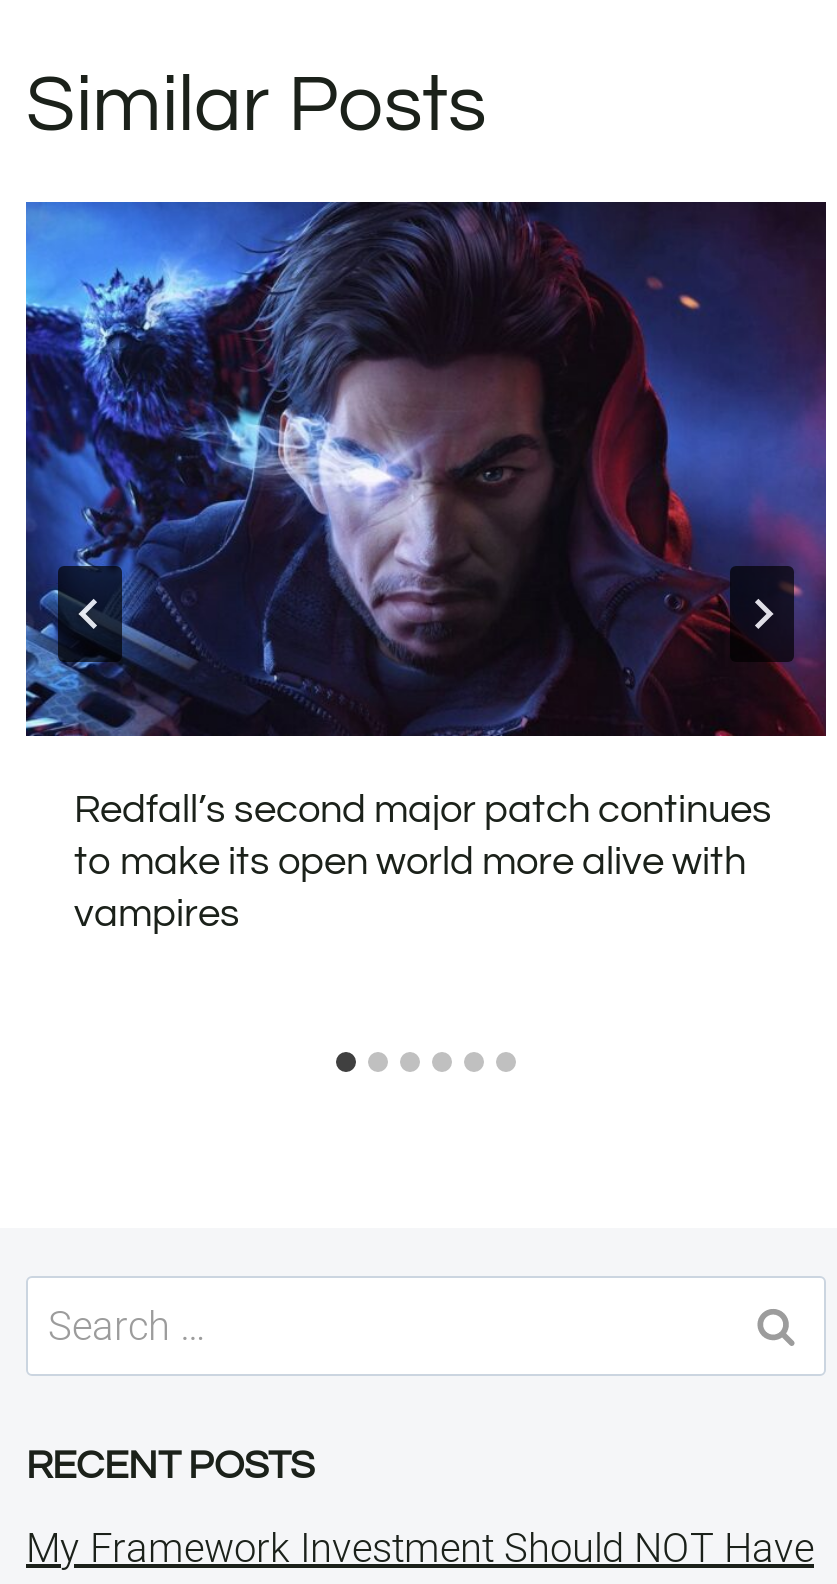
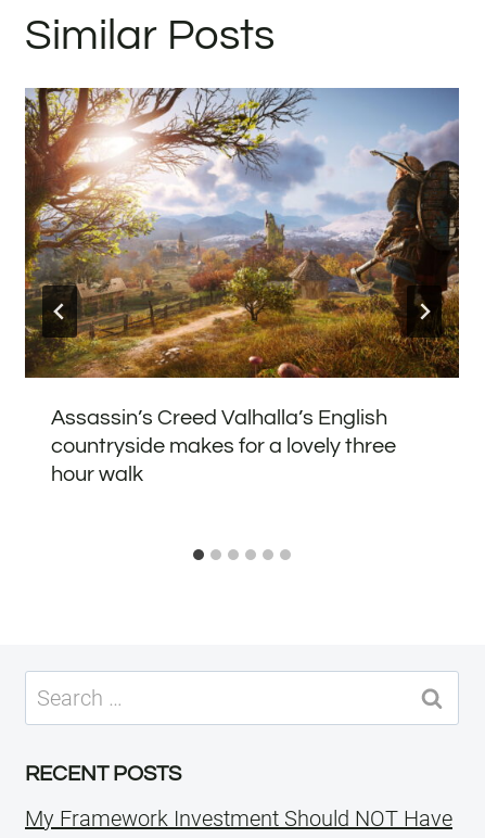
- [image]
- Redfall’s second major patch continues
- to make its open world more alive with
- vampires
+ [image]
+ Assassin’s Creed Valhalla’s English
+ countryside makes for a lovely three
+ hour walk
